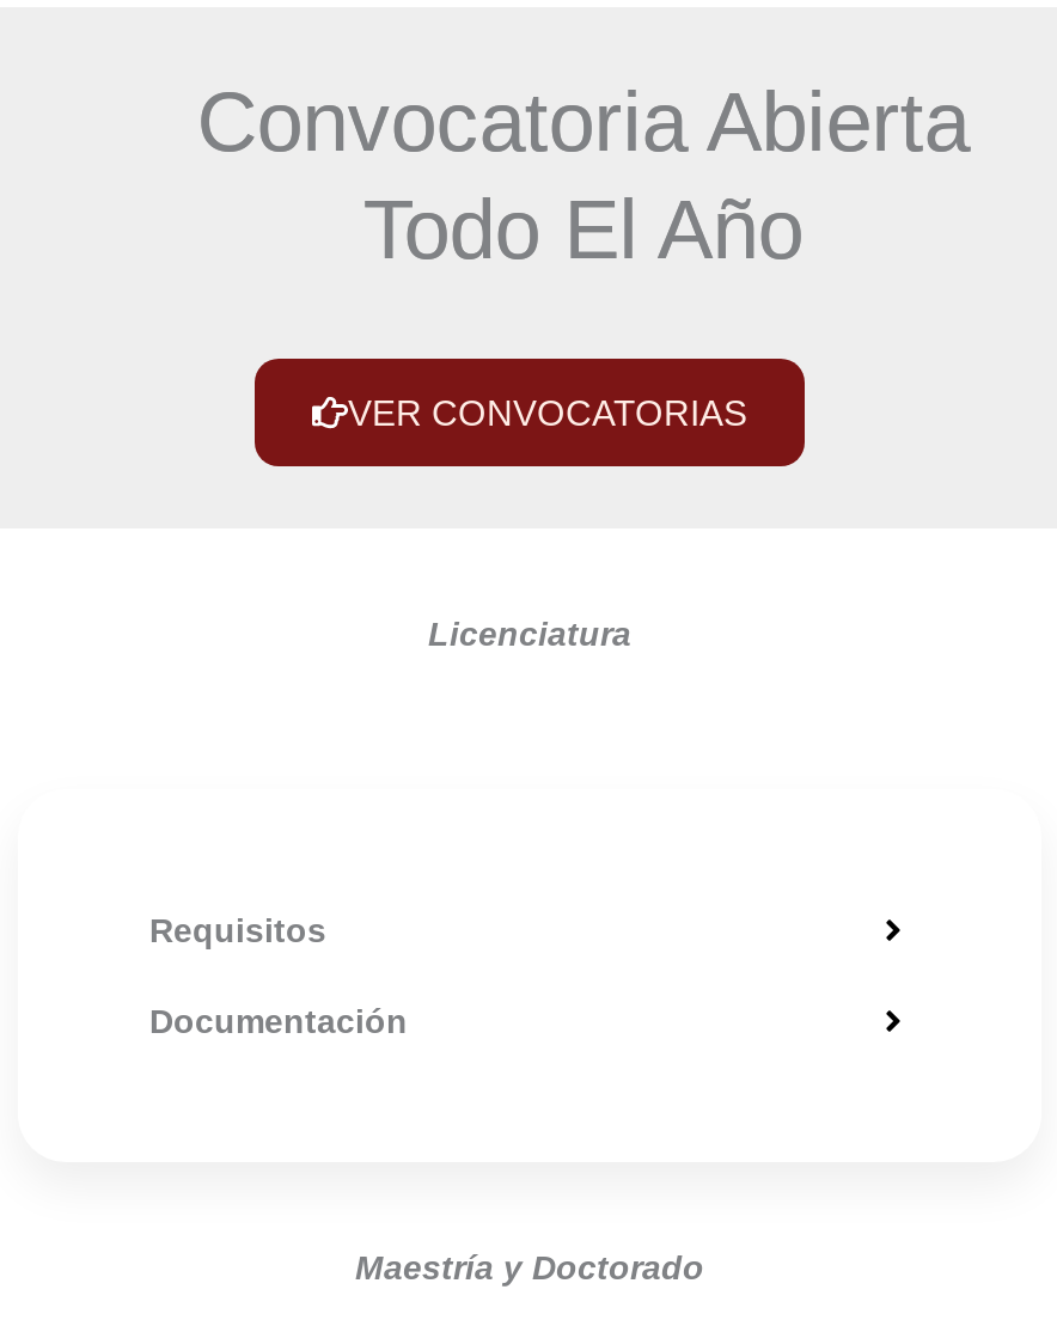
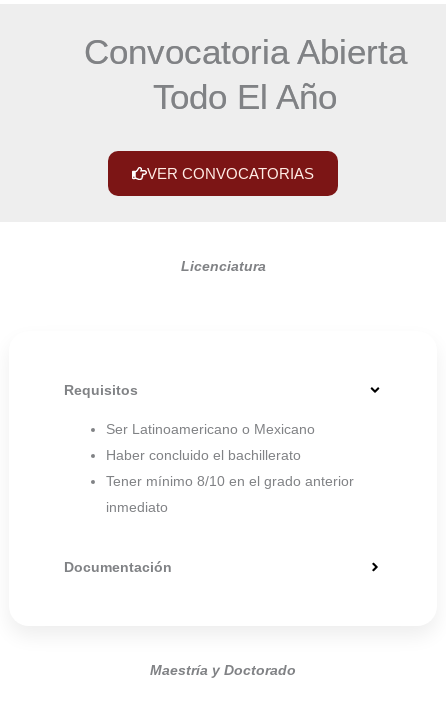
+ Ser Latinoamericano o Mexicano
+ Haber concluido el bachillerato
+ Tener mínimo 8/10 en el grado anterior
+ inmediato
